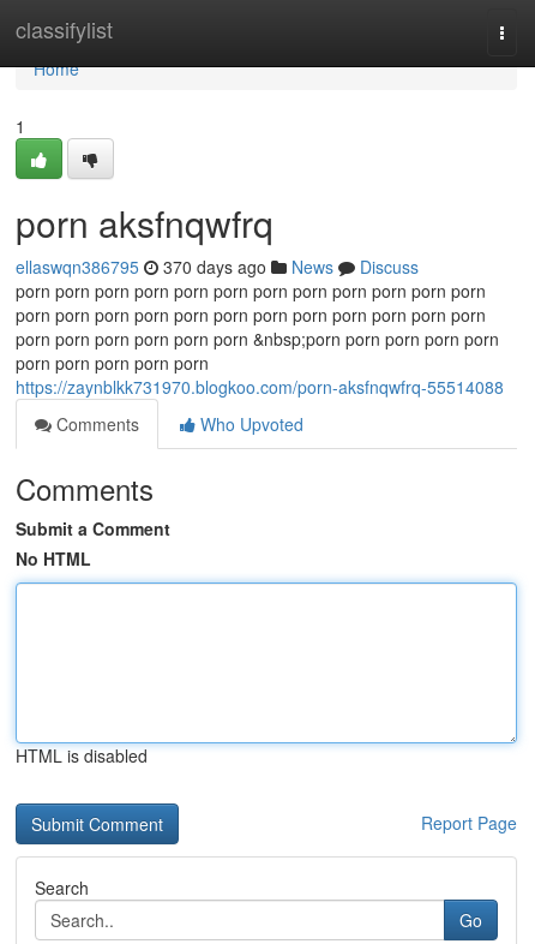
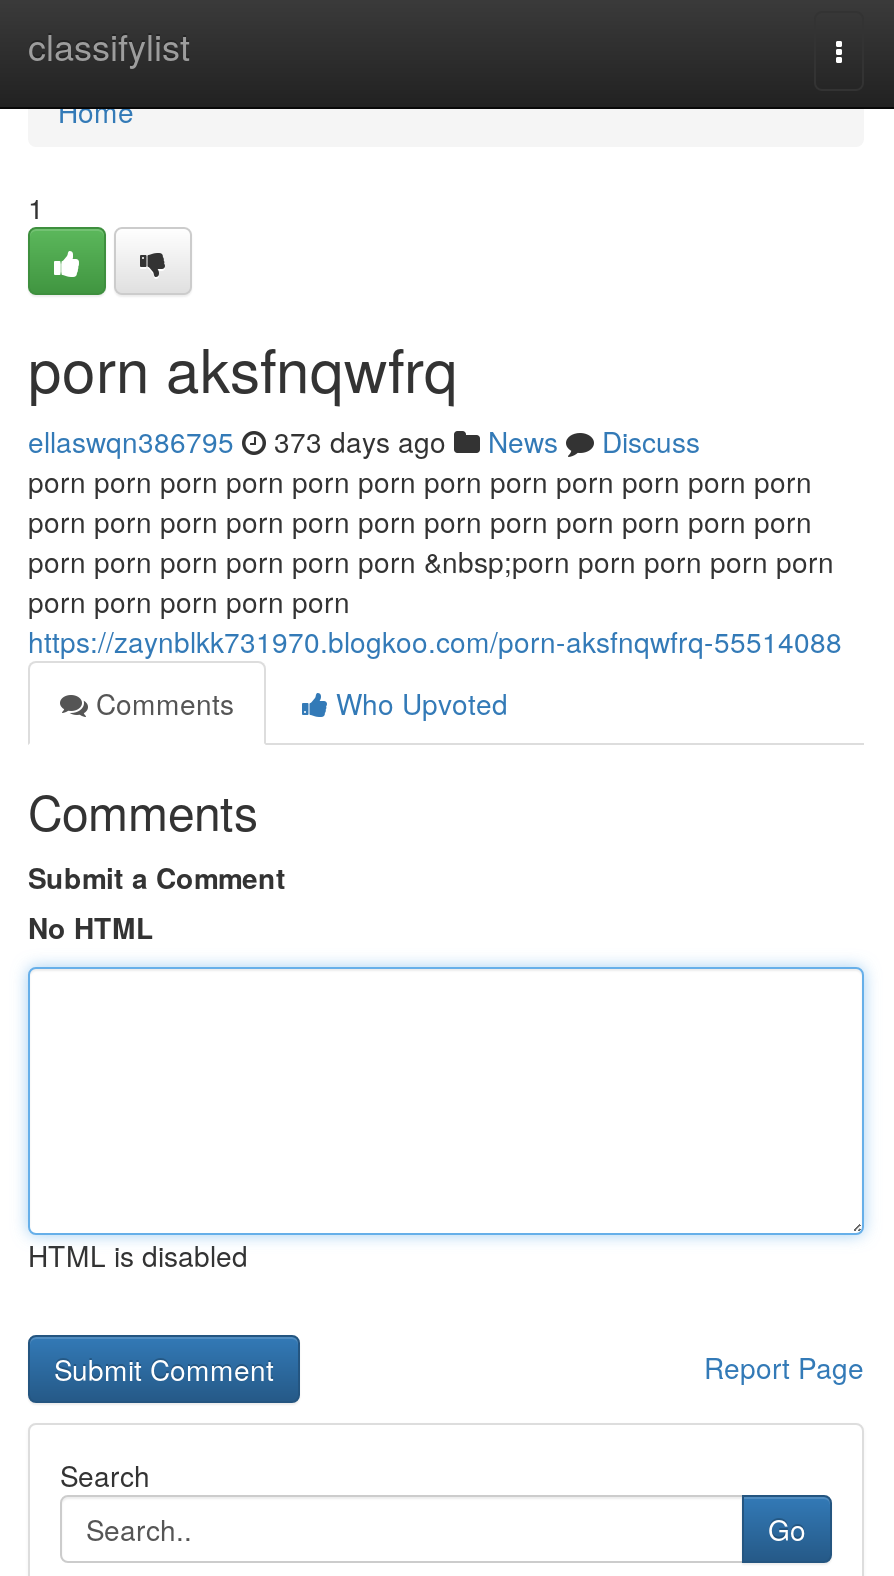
- ellaswqn386795 370 days ago News Discuss
+ ellaswqn386795 373 days ago News Discuss
